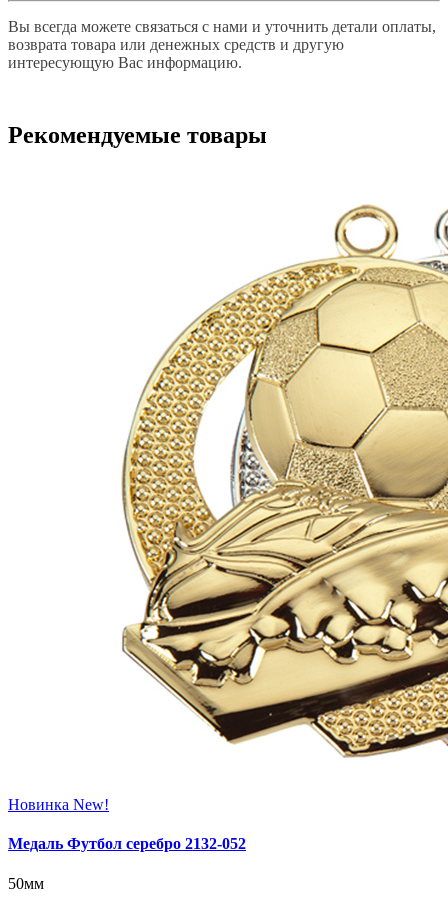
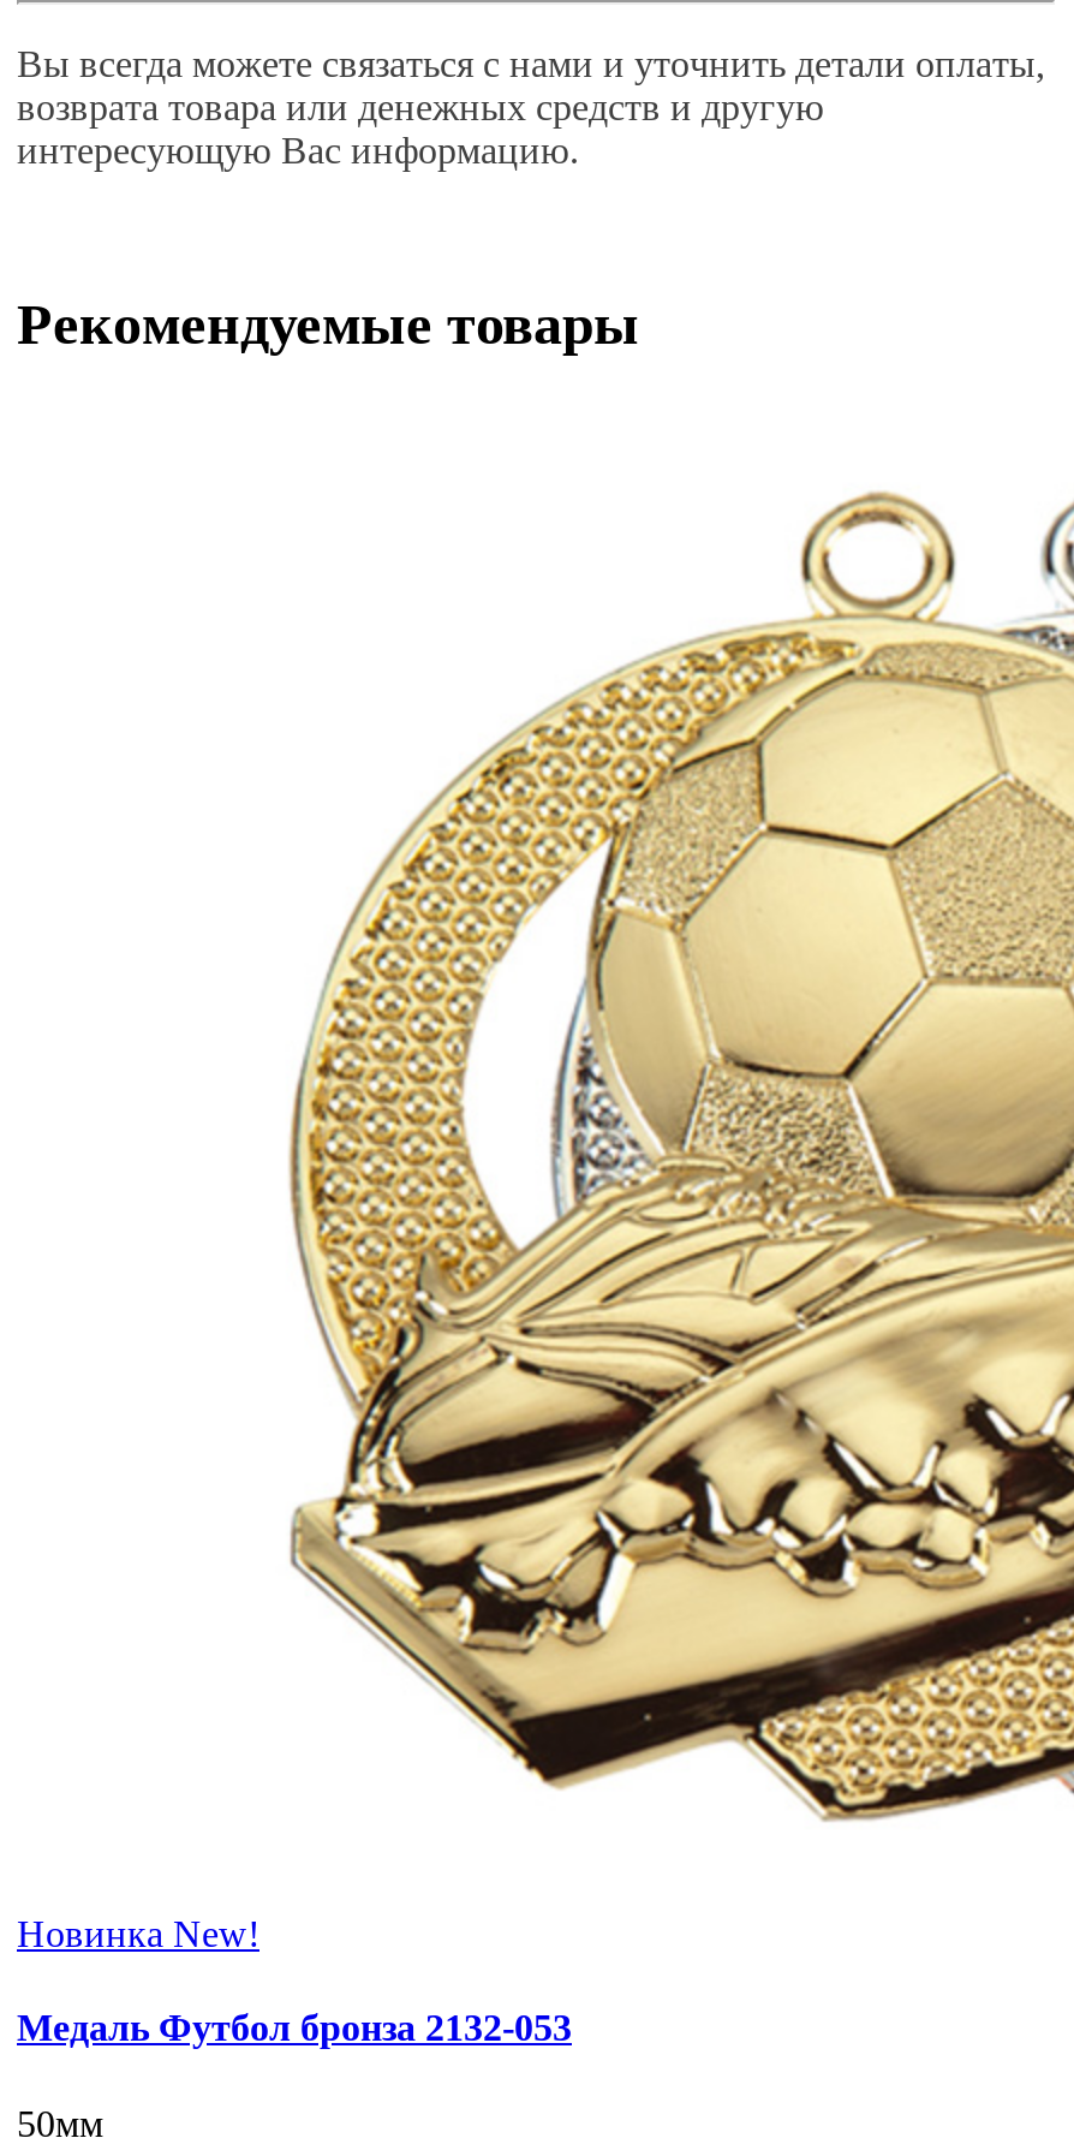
- Медаль Футбол серебро 2132-052
+ Медаль Футбол бронза 2132-053
